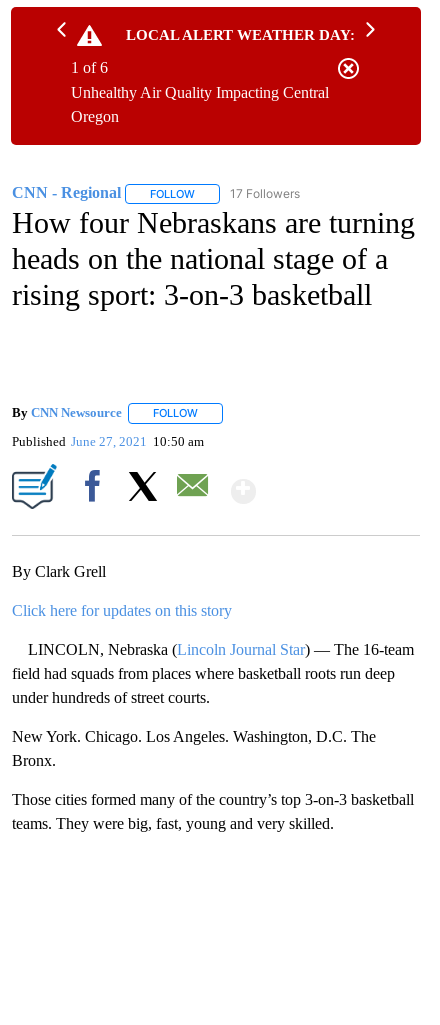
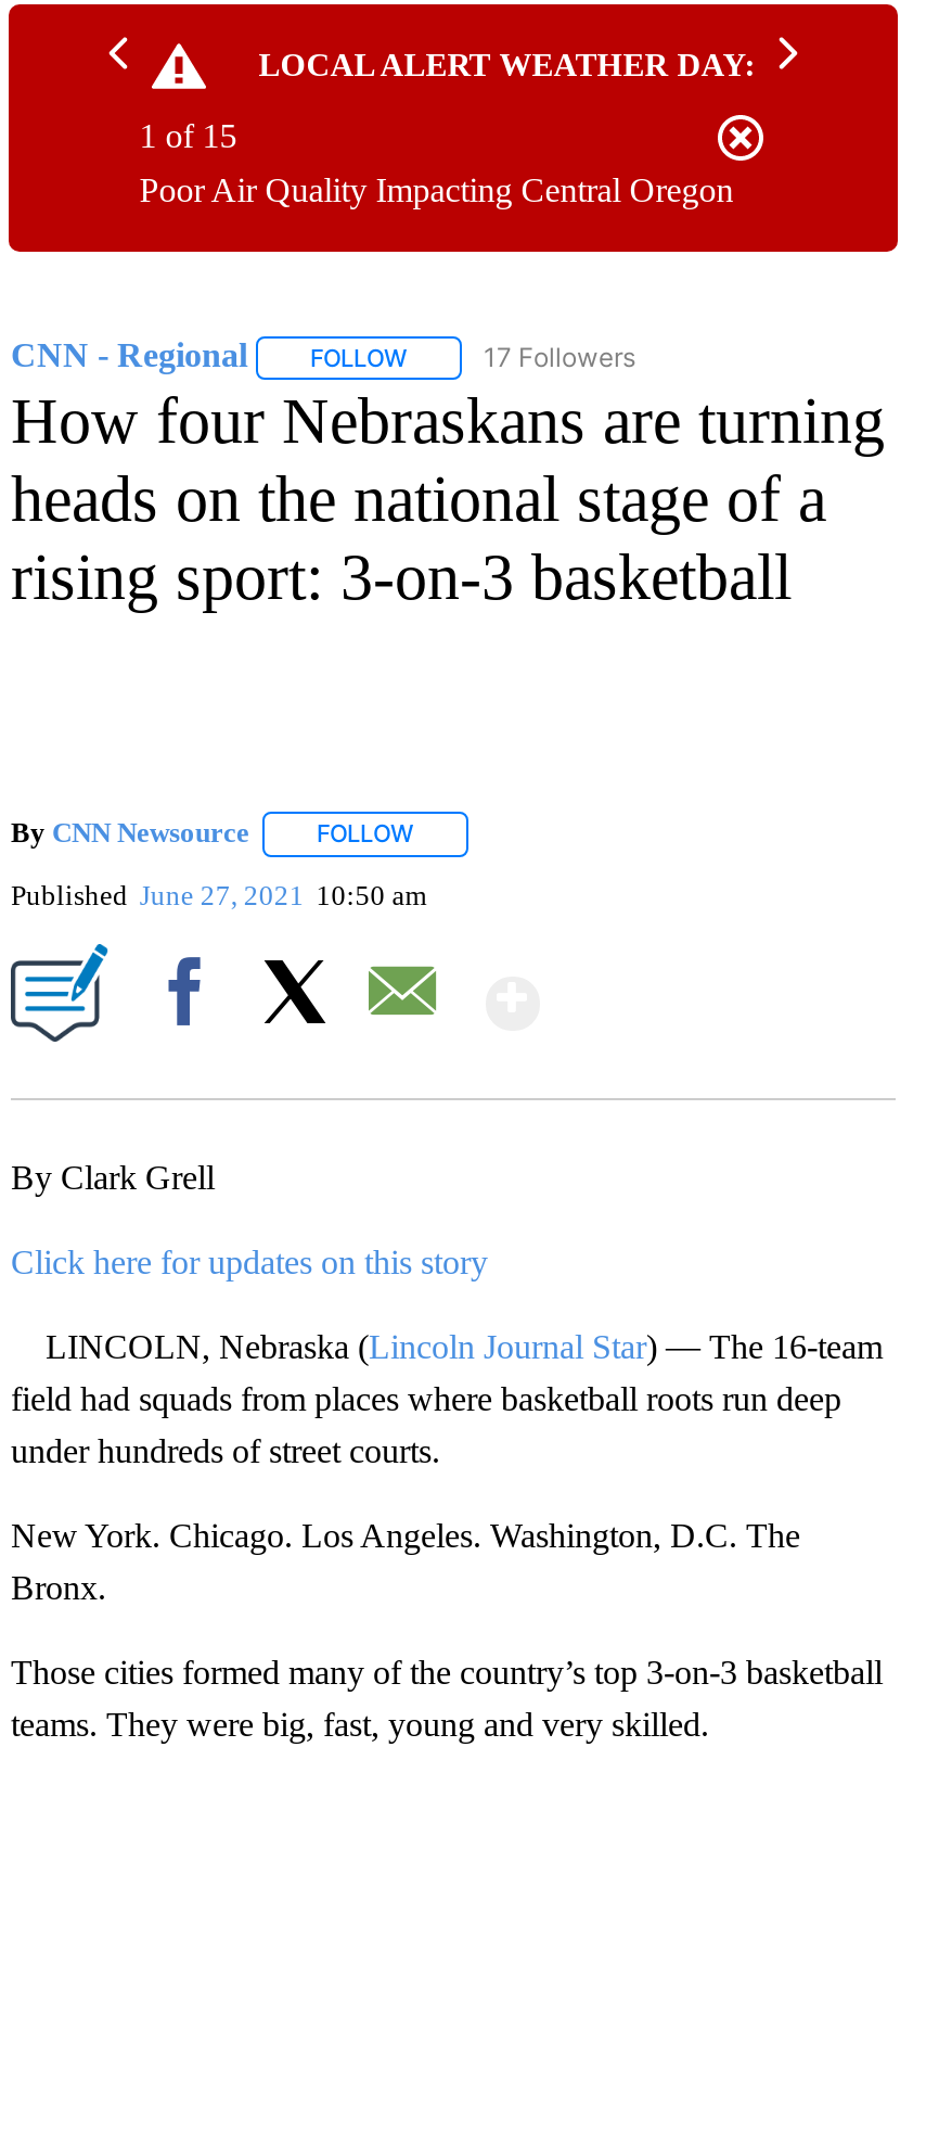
- 1 of 6
+ 1 of 15

- Unhealthy Air Quality Impacting Central
- Oregon
+ Poor Air Quality Impacting Central Oregon
